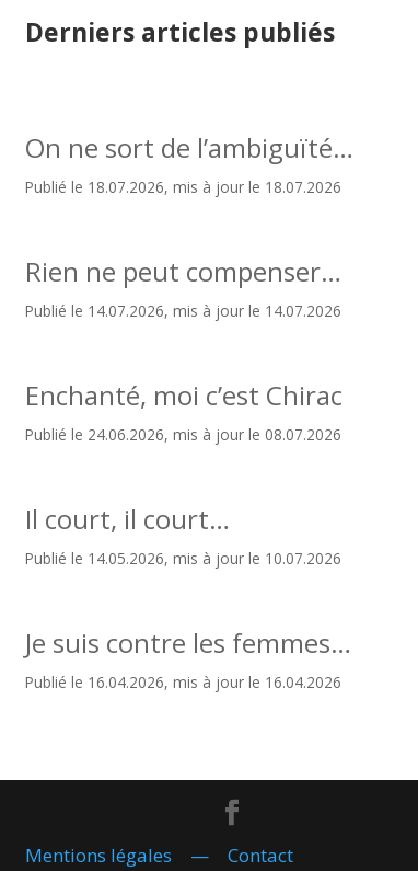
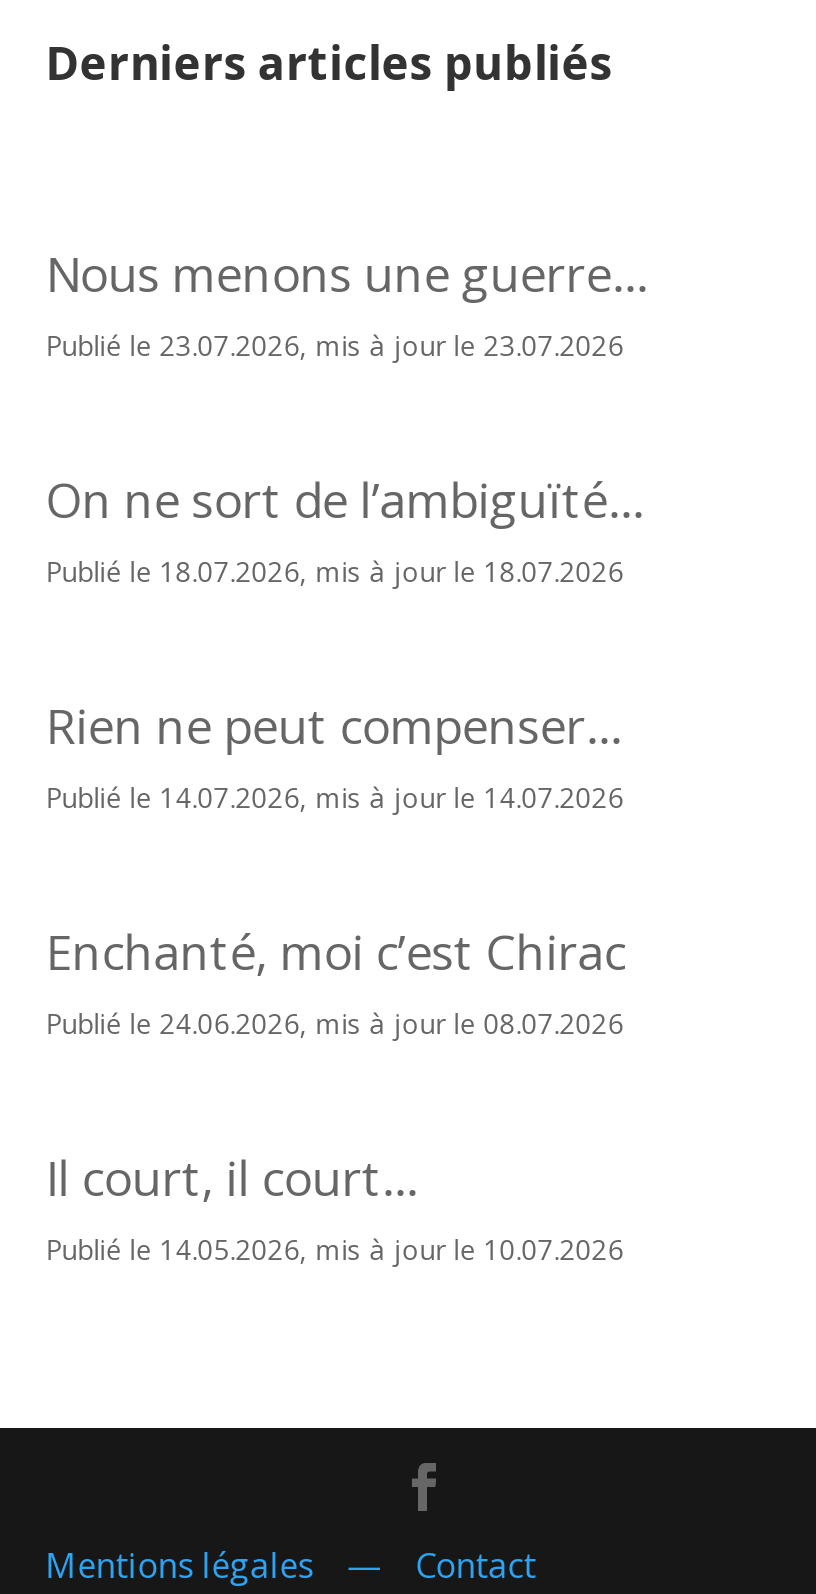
+ Nous menons une guerre…
+ Publié le 23.07.2026, mis à jour le 23.07.2026

moved down: On ne sort de l’ambiguïté… | Publié le 18.07.2026, mis à jour le 18.07.2026 | Rien ne peut compenser… | Publié le 14.07.2026, mis à jour le 14.07.2026 | Enchanté, moi c’est Chirac | Publié le 24.06.2026, mis à jour le 08.07.2026 | Il court, il court… | Publié le 14.05.2026, mis à jour le 10.07.2026

- Je suis contre les femmes…
- Publié le 16.04.2026, mis à jour le 16.04.2026
